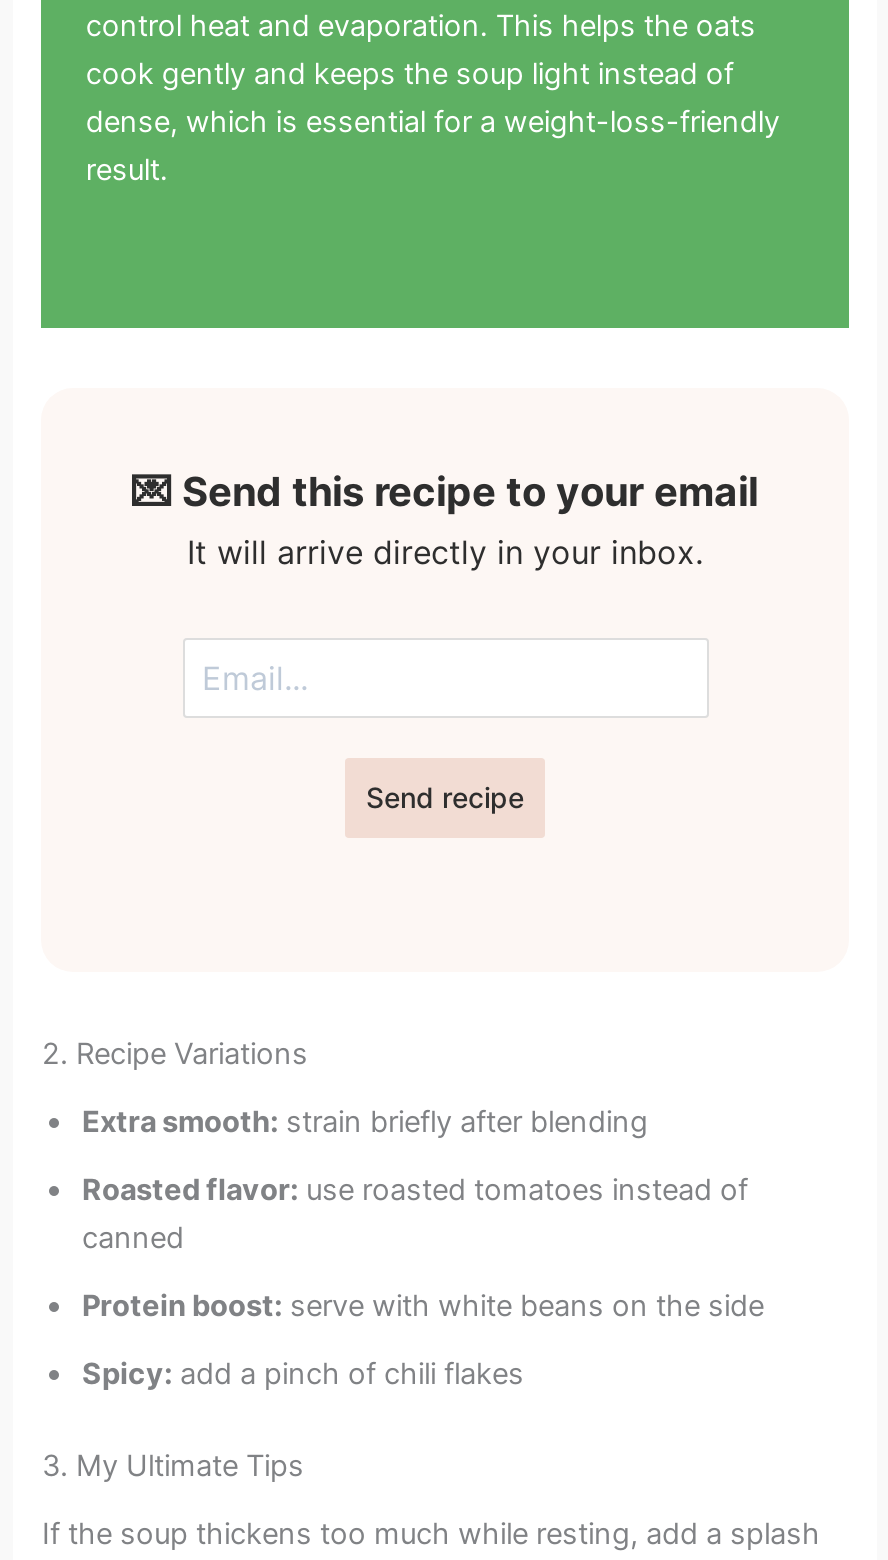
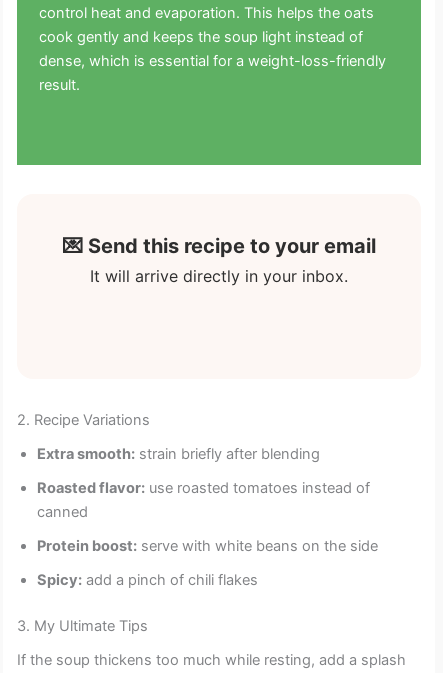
- Send recipe
